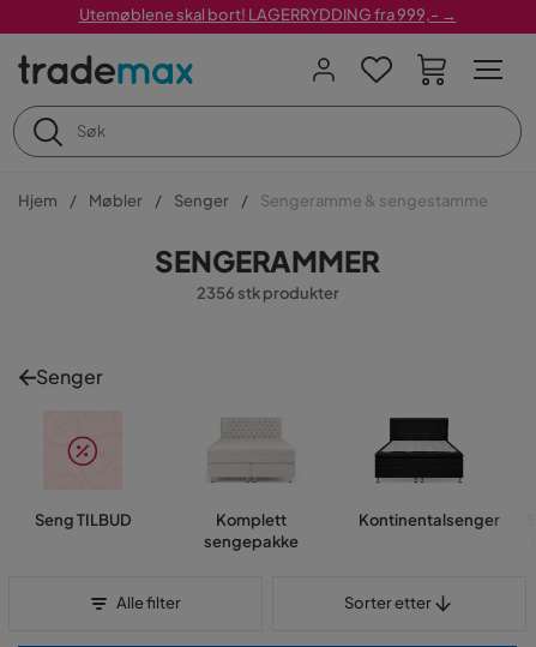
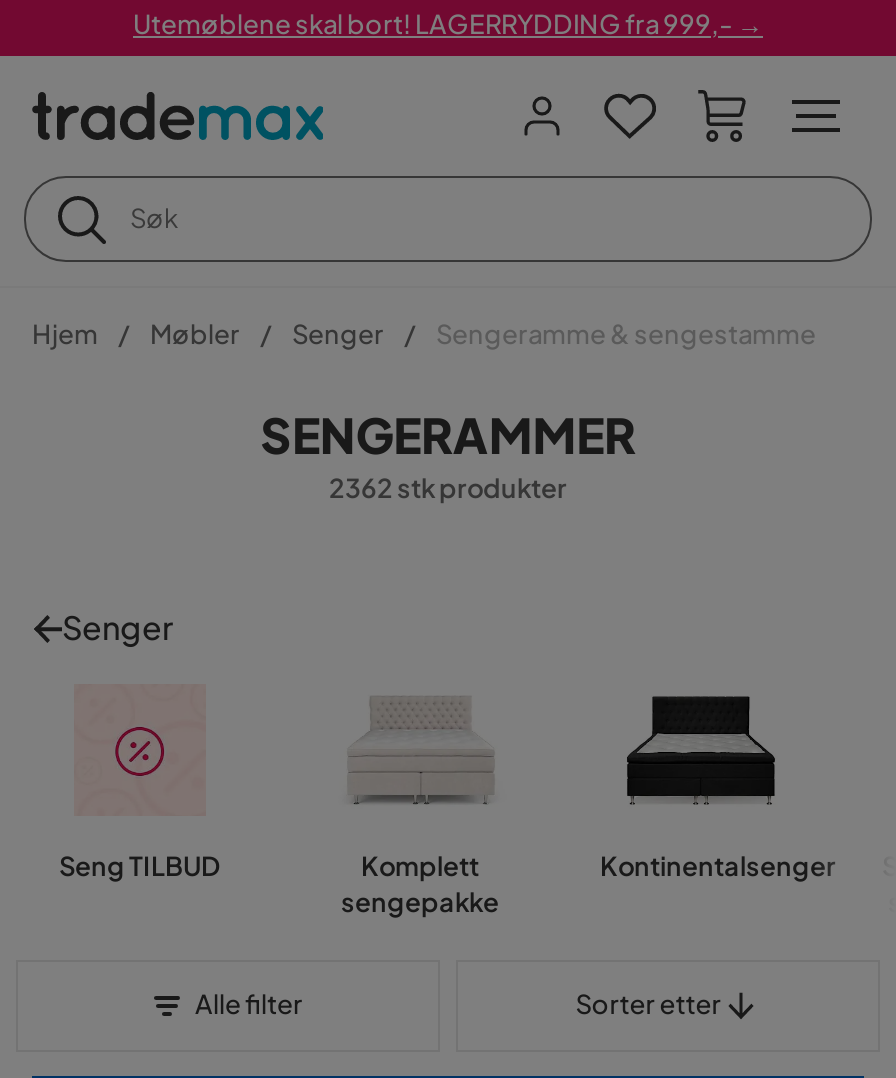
- 2356 stk produkter
+ 2362 stk produkter
